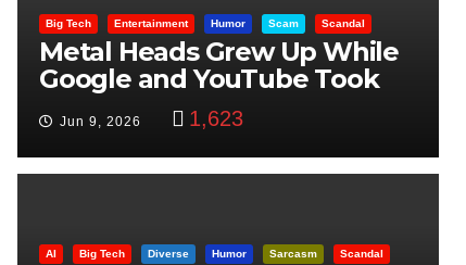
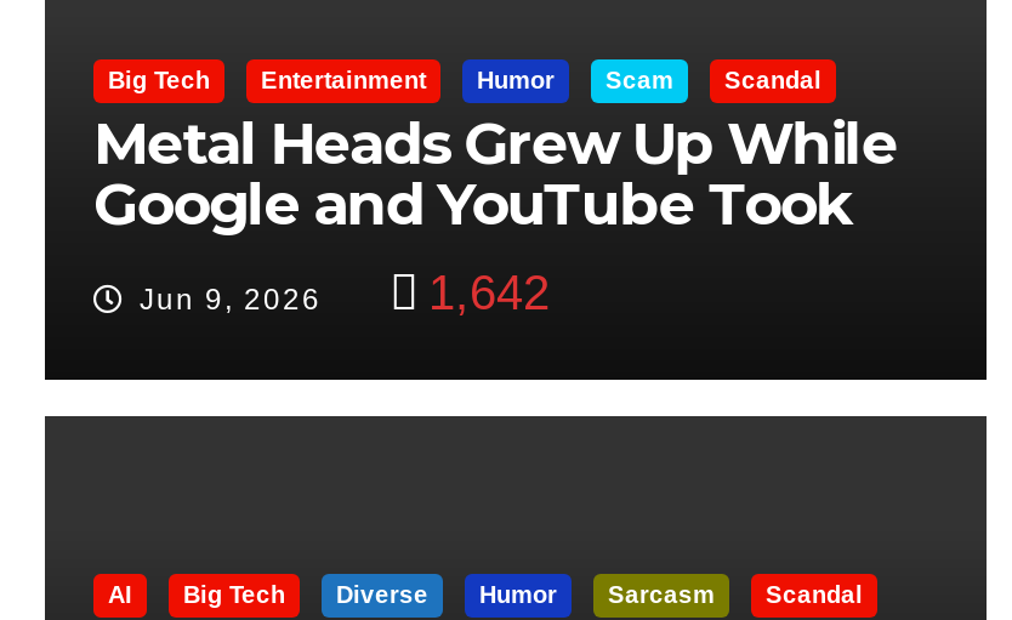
- 1,623
+ 1,642
